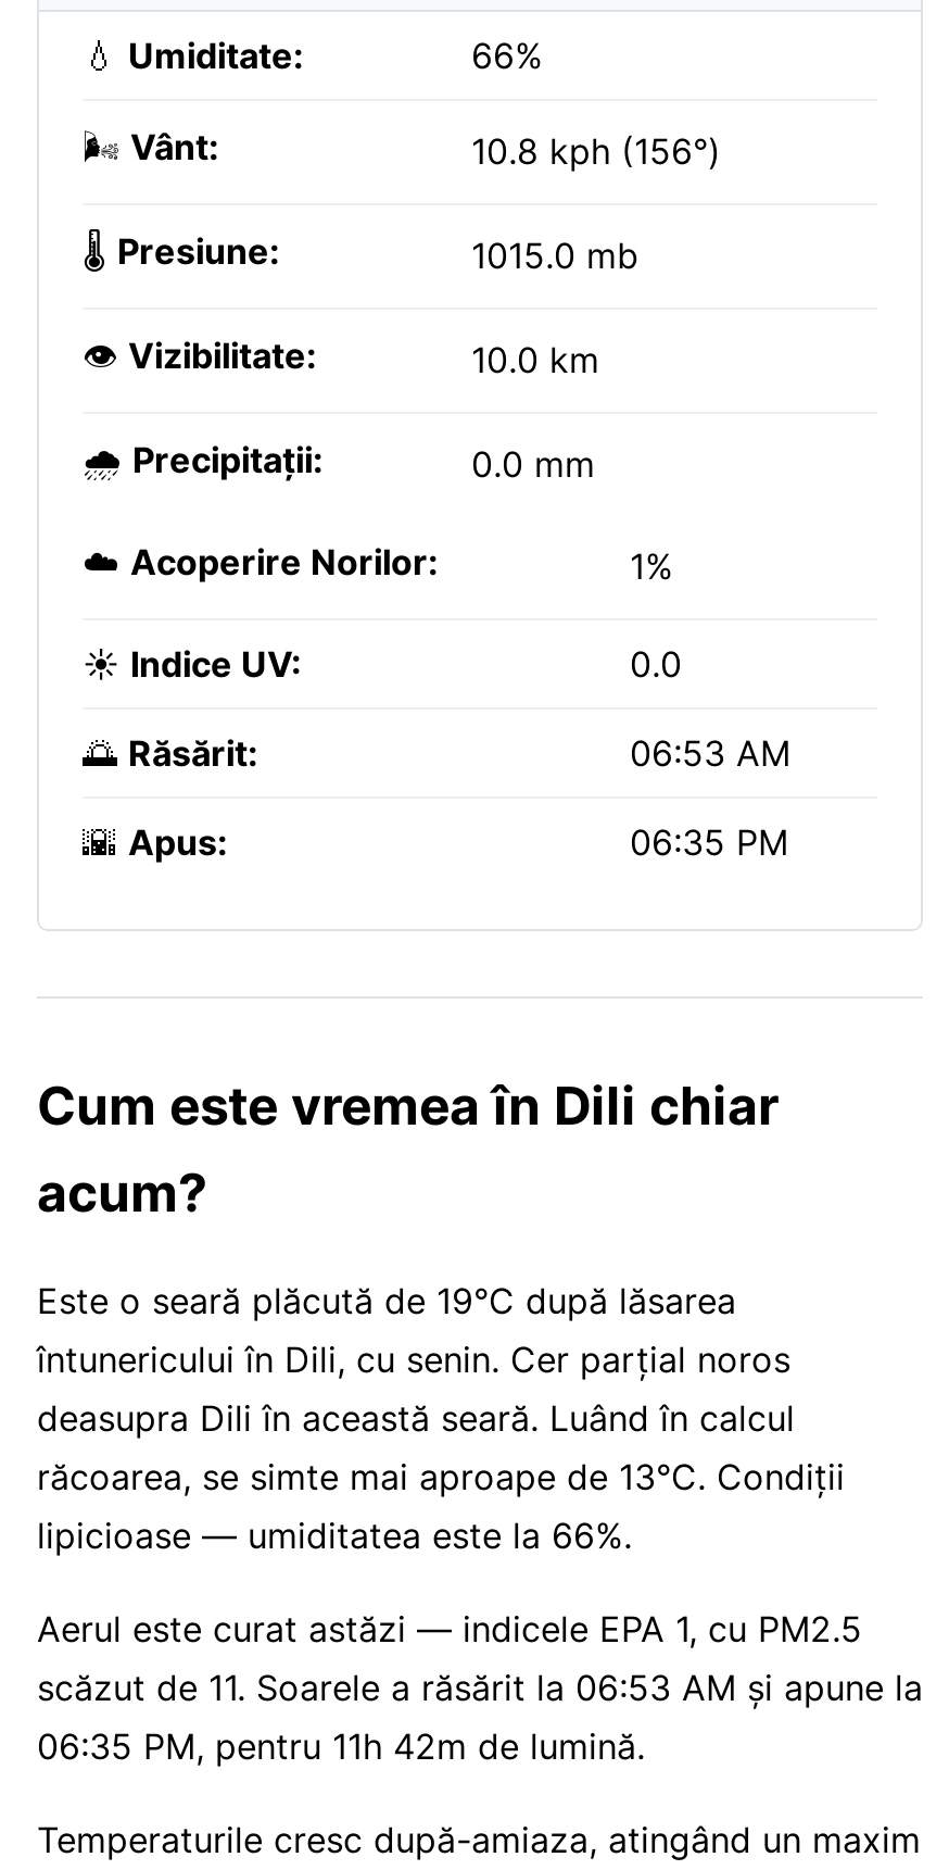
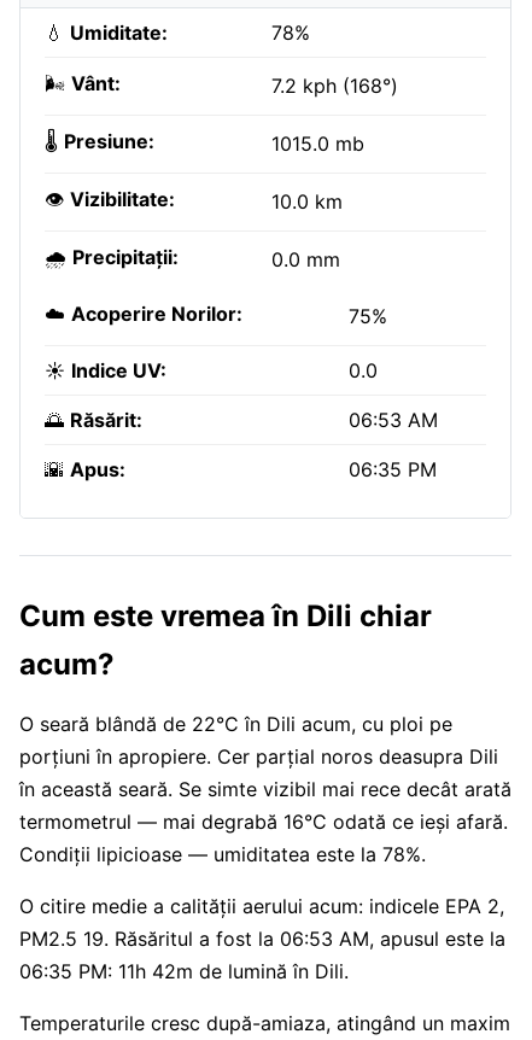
- 66%
+ 78%

- 10.8 kph (156°)
+ 7.2 kph (168°)

- 1%
+ 75%

- Este o seară plăcută de 19°C după lăsarea
- întunericului în Dili, cu senin. Cer parțial noros
- deasupra Dili în această seară. Luând în calcul
- răcoarea, se simte mai aproape de 13°C. Condiții
- lipicioase — umiditatea este la 66%.
+ O seară blândă de 22°C în Dili acum, cu ploi pe
+ porţiuni în apropiere. Cer parțial noros deasupra Dili
+ în această seară. Se simte vizibil mai rece decât arată
+ termometrul — mai degrabă 16°C odată ce ieși afară.
+ Condiții lipicioase — umiditatea este la 78%.

- Aerul este curat astăzi — indicele EPA 1, cu PM2.5
- scăzut de 11. Soarele a răsărit la 06:53 AM și apune la
- 06:35 PM, pentru 11h 42m de lumină.
+ O citire medie a calității aerului acum: indicele EPA 2,
+ PM2.5 19. Răsăritul a fost la 06:53 AM, apusul este la
+ 06:35 PM: 11h 42m de lumină în Dili.
